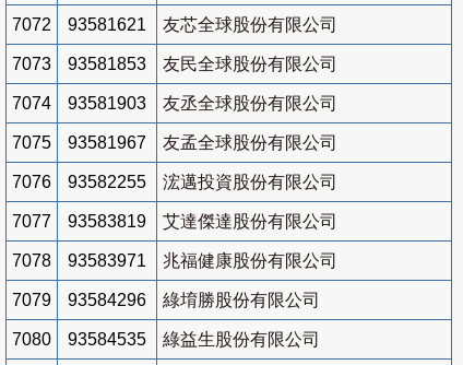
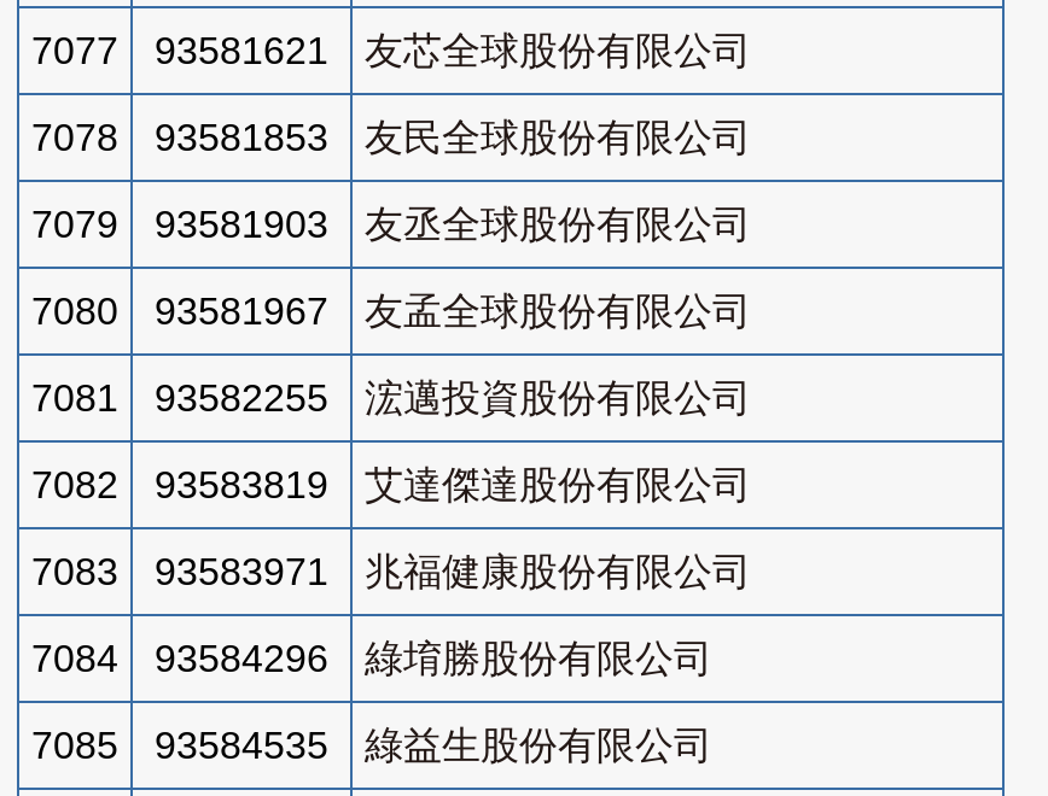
- 7072 93581621 友芯全球股份有限公司
+ 7077 93581621 友芯全球股份有限公司

- 7073 93581853 友民全球股份有限公司
+ 7078 93581853 友民全球股份有限公司

- 7074 93581903 友丞全球股份有限公司
+ 7079 93581903 友丞全球股份有限公司

- 7075 93581967 友孟全球股份有限公司
+ 7080 93581967 友孟全球股份有限公司

- 7076 93582255 浤邁投資股份有限公司
+ 7081 93582255 浤邁投資股份有限公司

- 7077 93583819 艾達傑達股份有限公司
+ 7082 93583819 艾達傑達股份有限公司

- 7078 93583971 兆福健康股份有限公司
+ 7083 93583971 兆福健康股份有限公司

- 7079 93584296 綠堉勝股份有限公司
+ 7084 93584296 綠堉勝股份有限公司

- 7080 93584535 綠益生股份有限公司
+ 7085 93584535 綠益生股份有限公司
